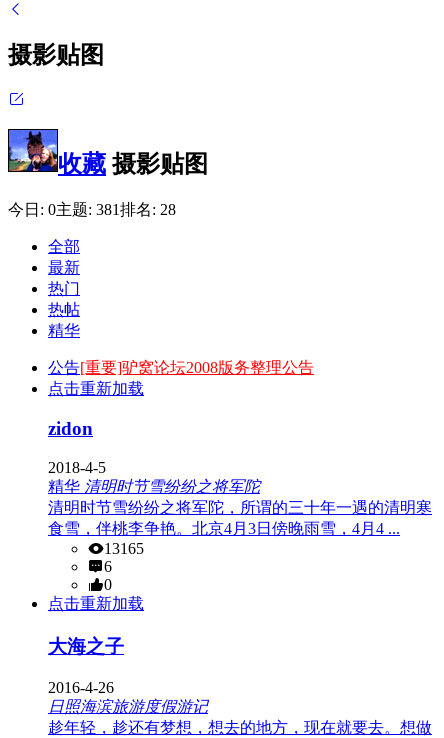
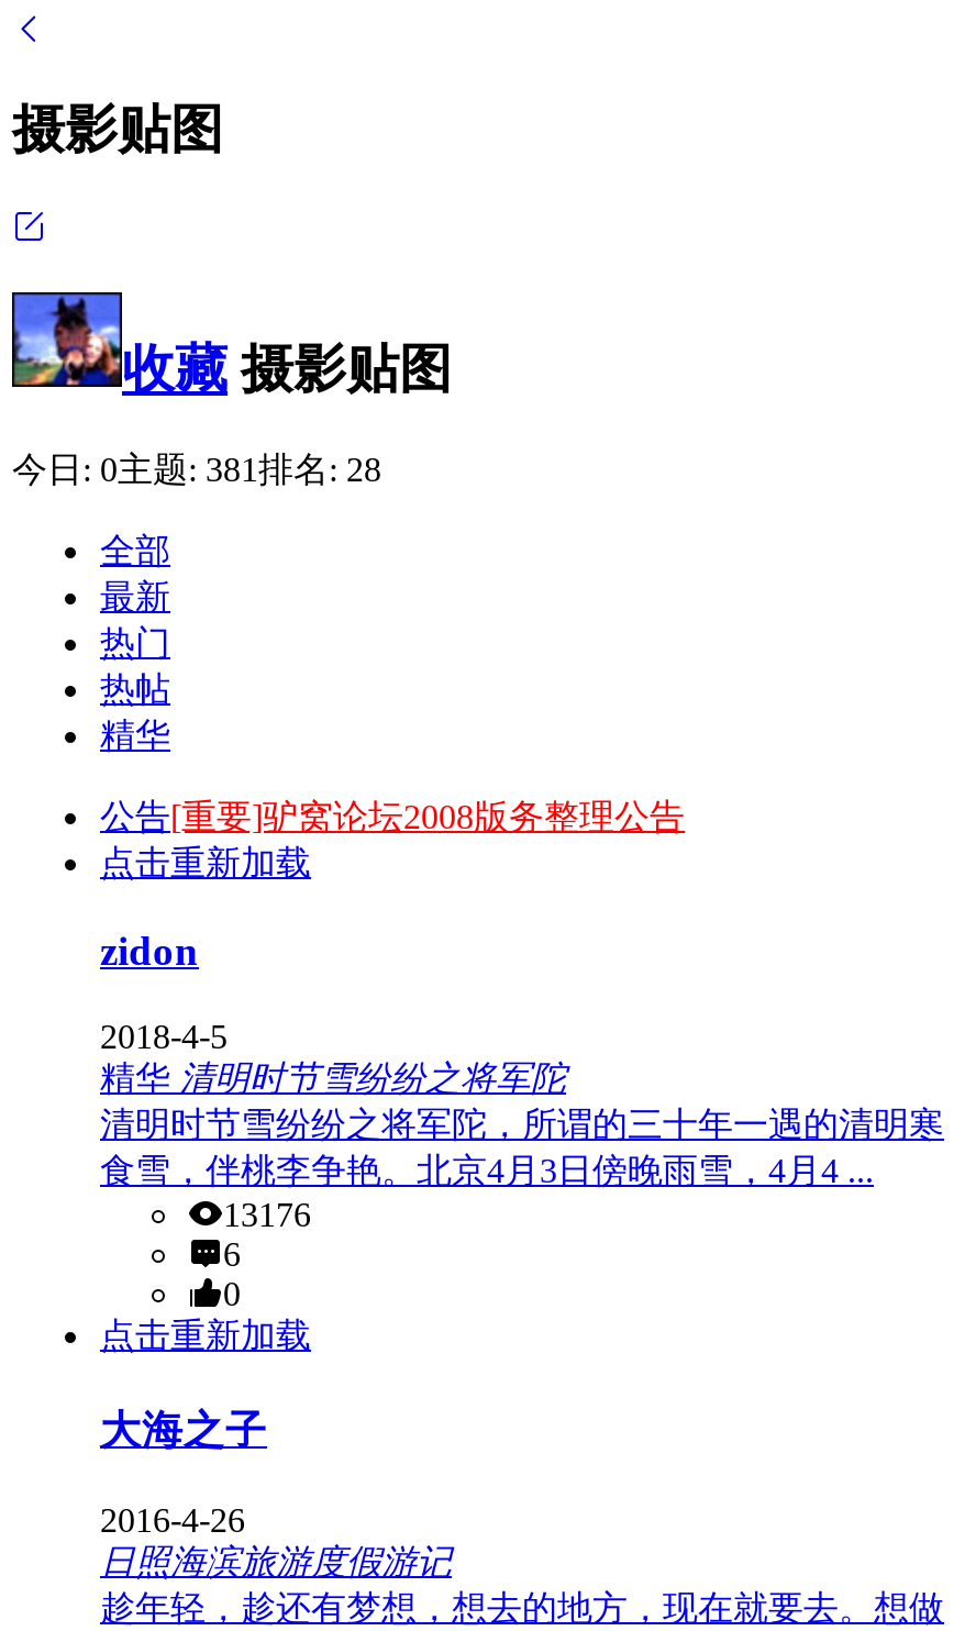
- 13165
+ 13176
